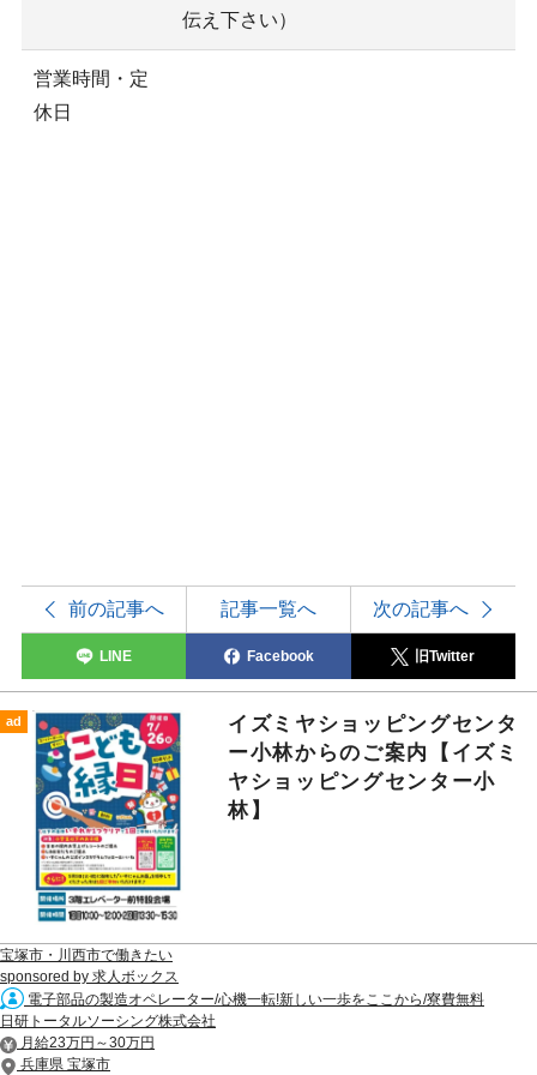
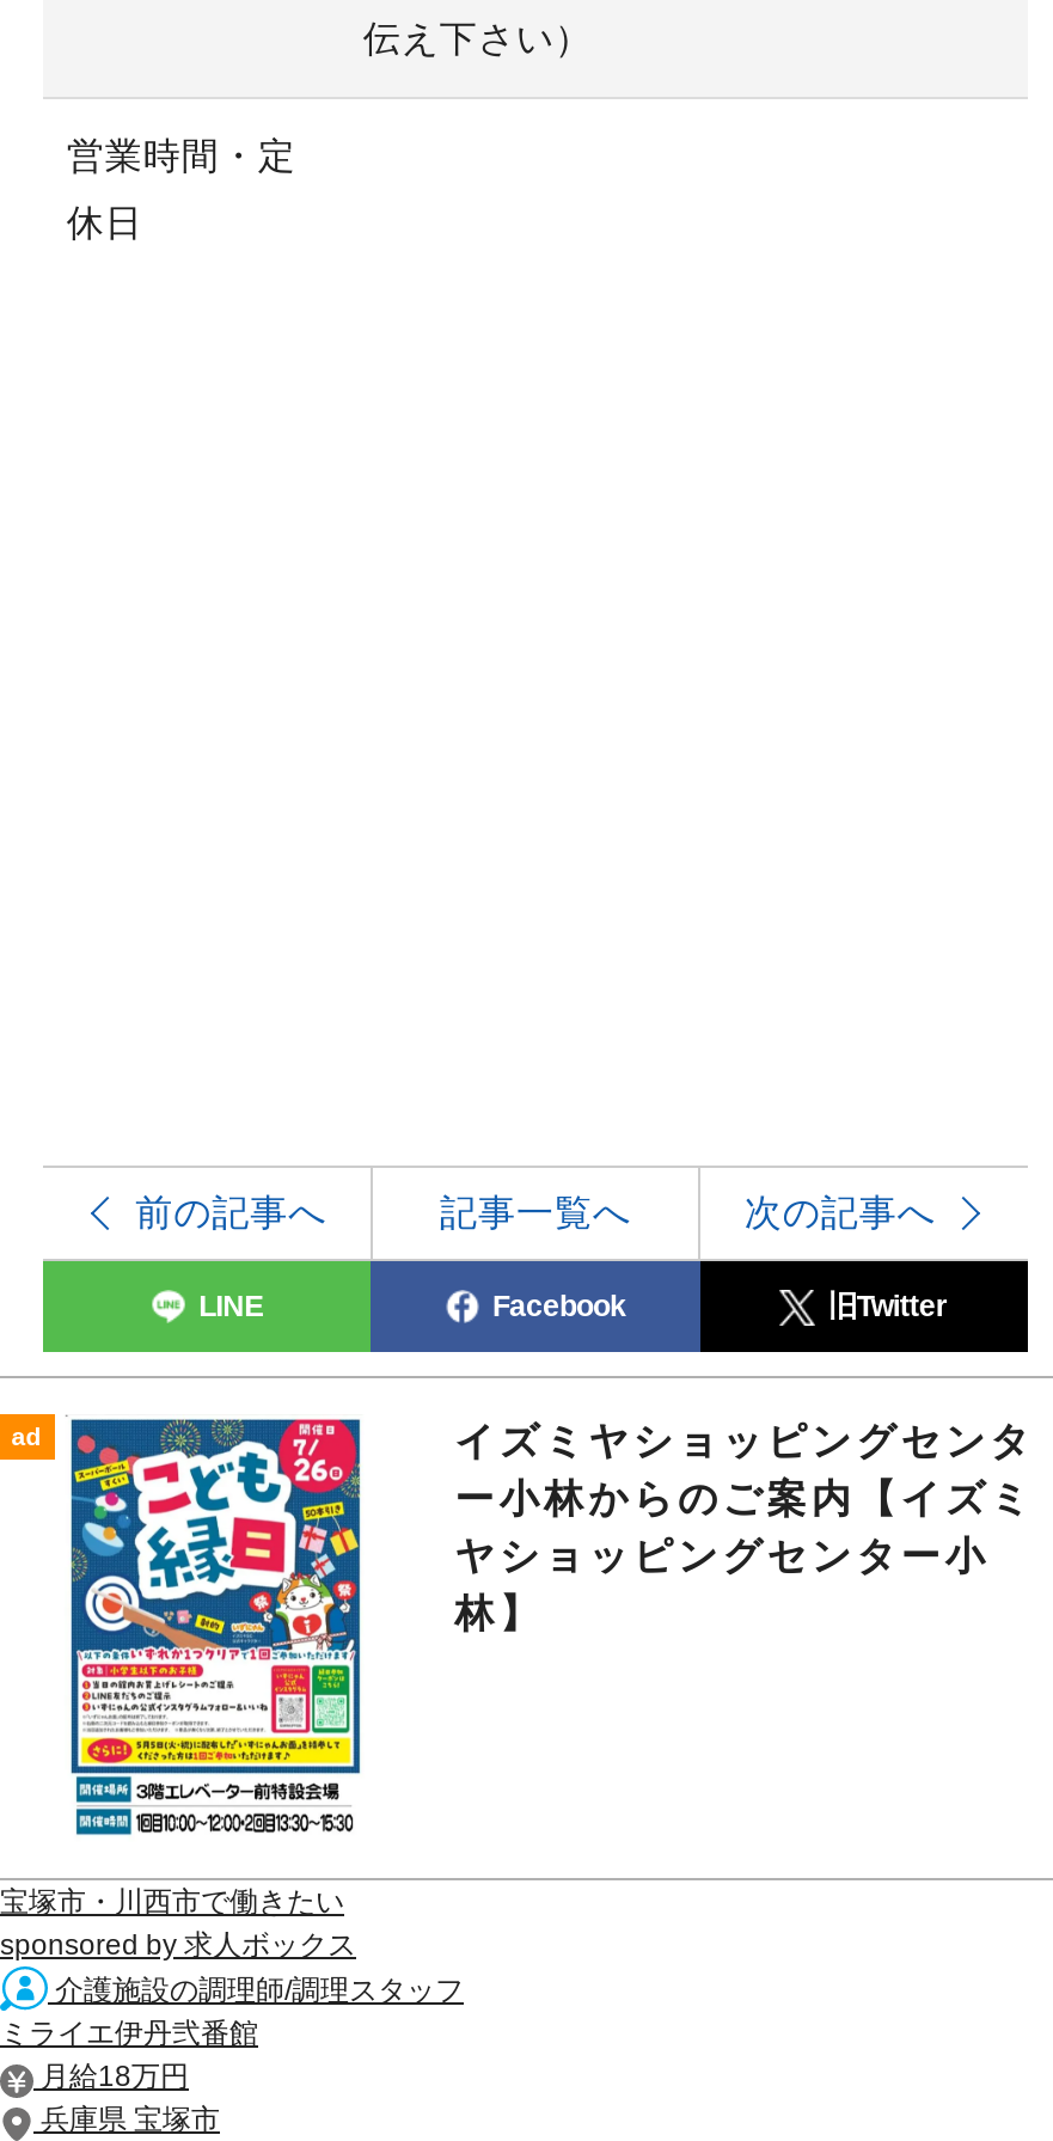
- 電子部品の製造オペレーター/心機一転!新しい一歩をここから/寮費無料
- 日研トータルソーシング株式会社
- 月給23万円～30万円
+ 介護施設の調理師/調理スタッフ
+ ミライエ伊丹弐番館
+ 月給18万円
